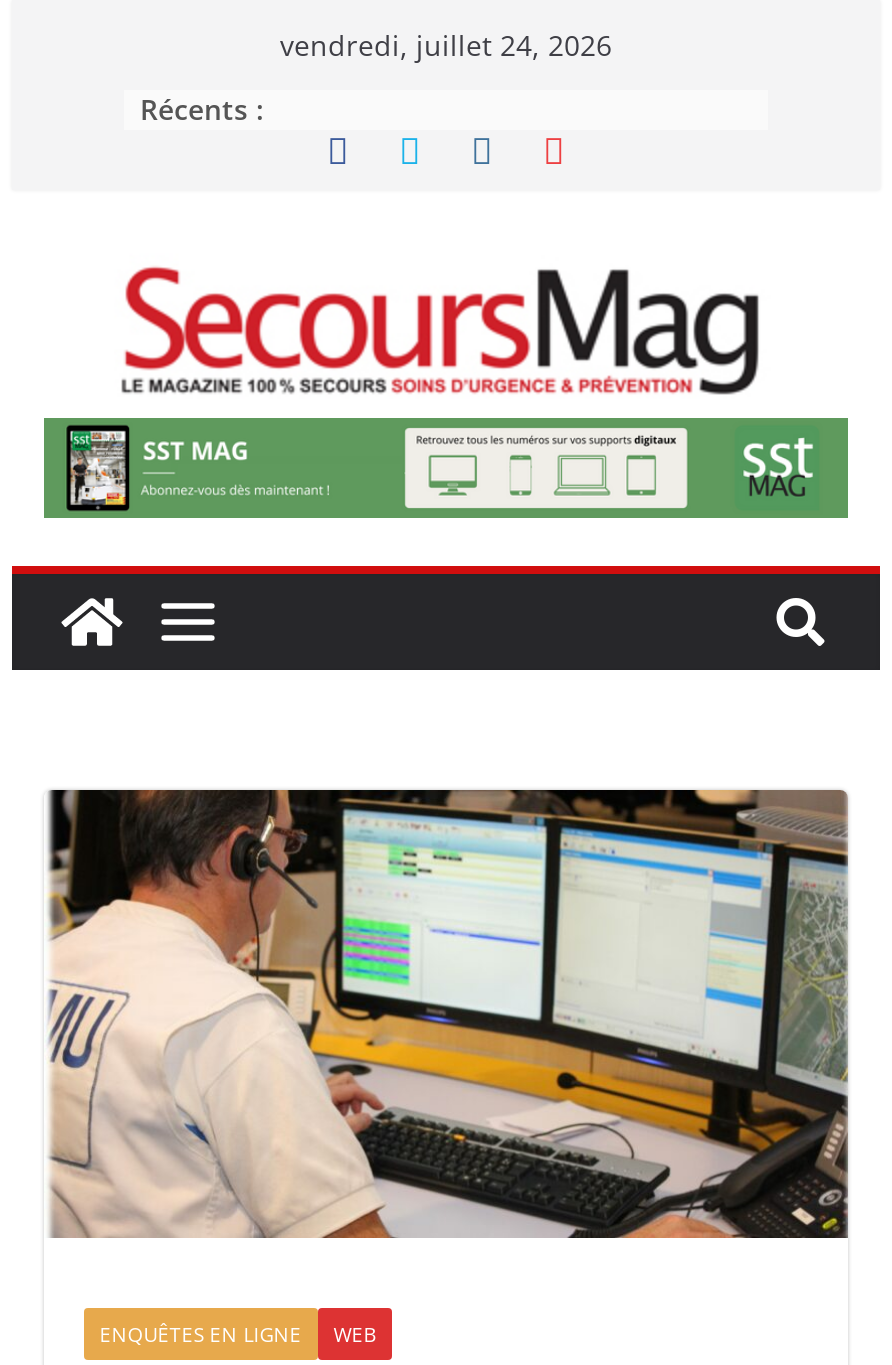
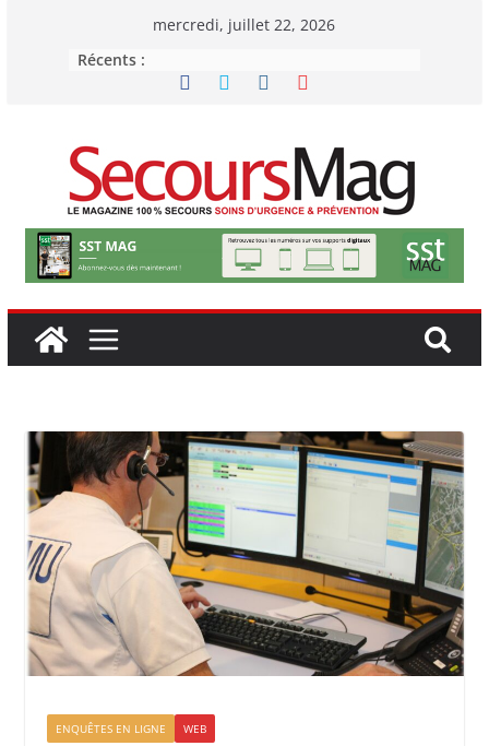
- vendredi, juillet 24, 2026
+ mercredi, juillet 22, 2026
